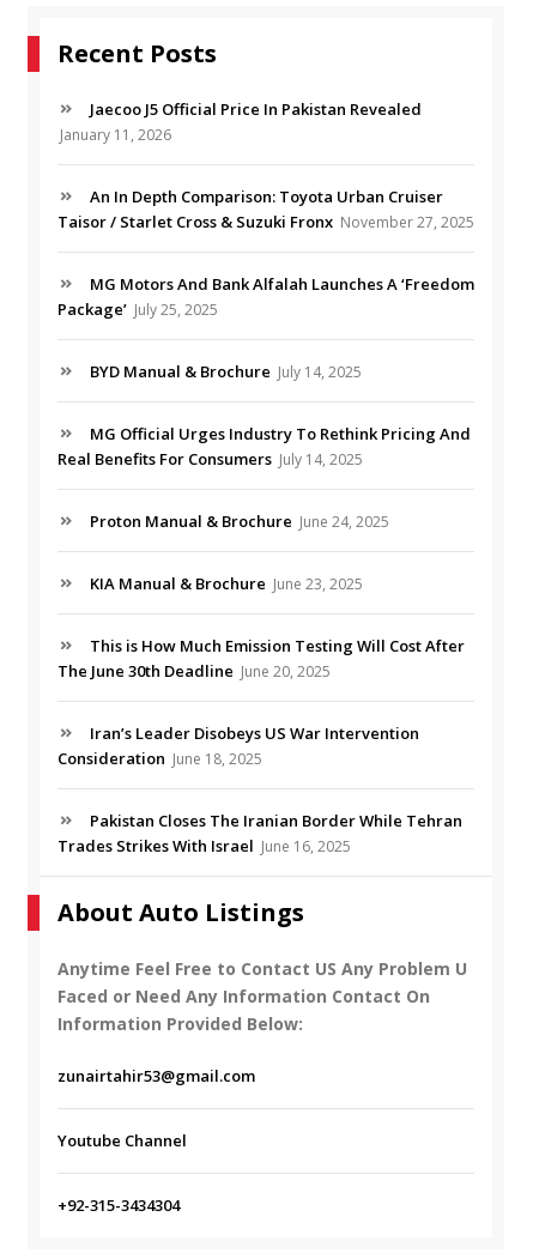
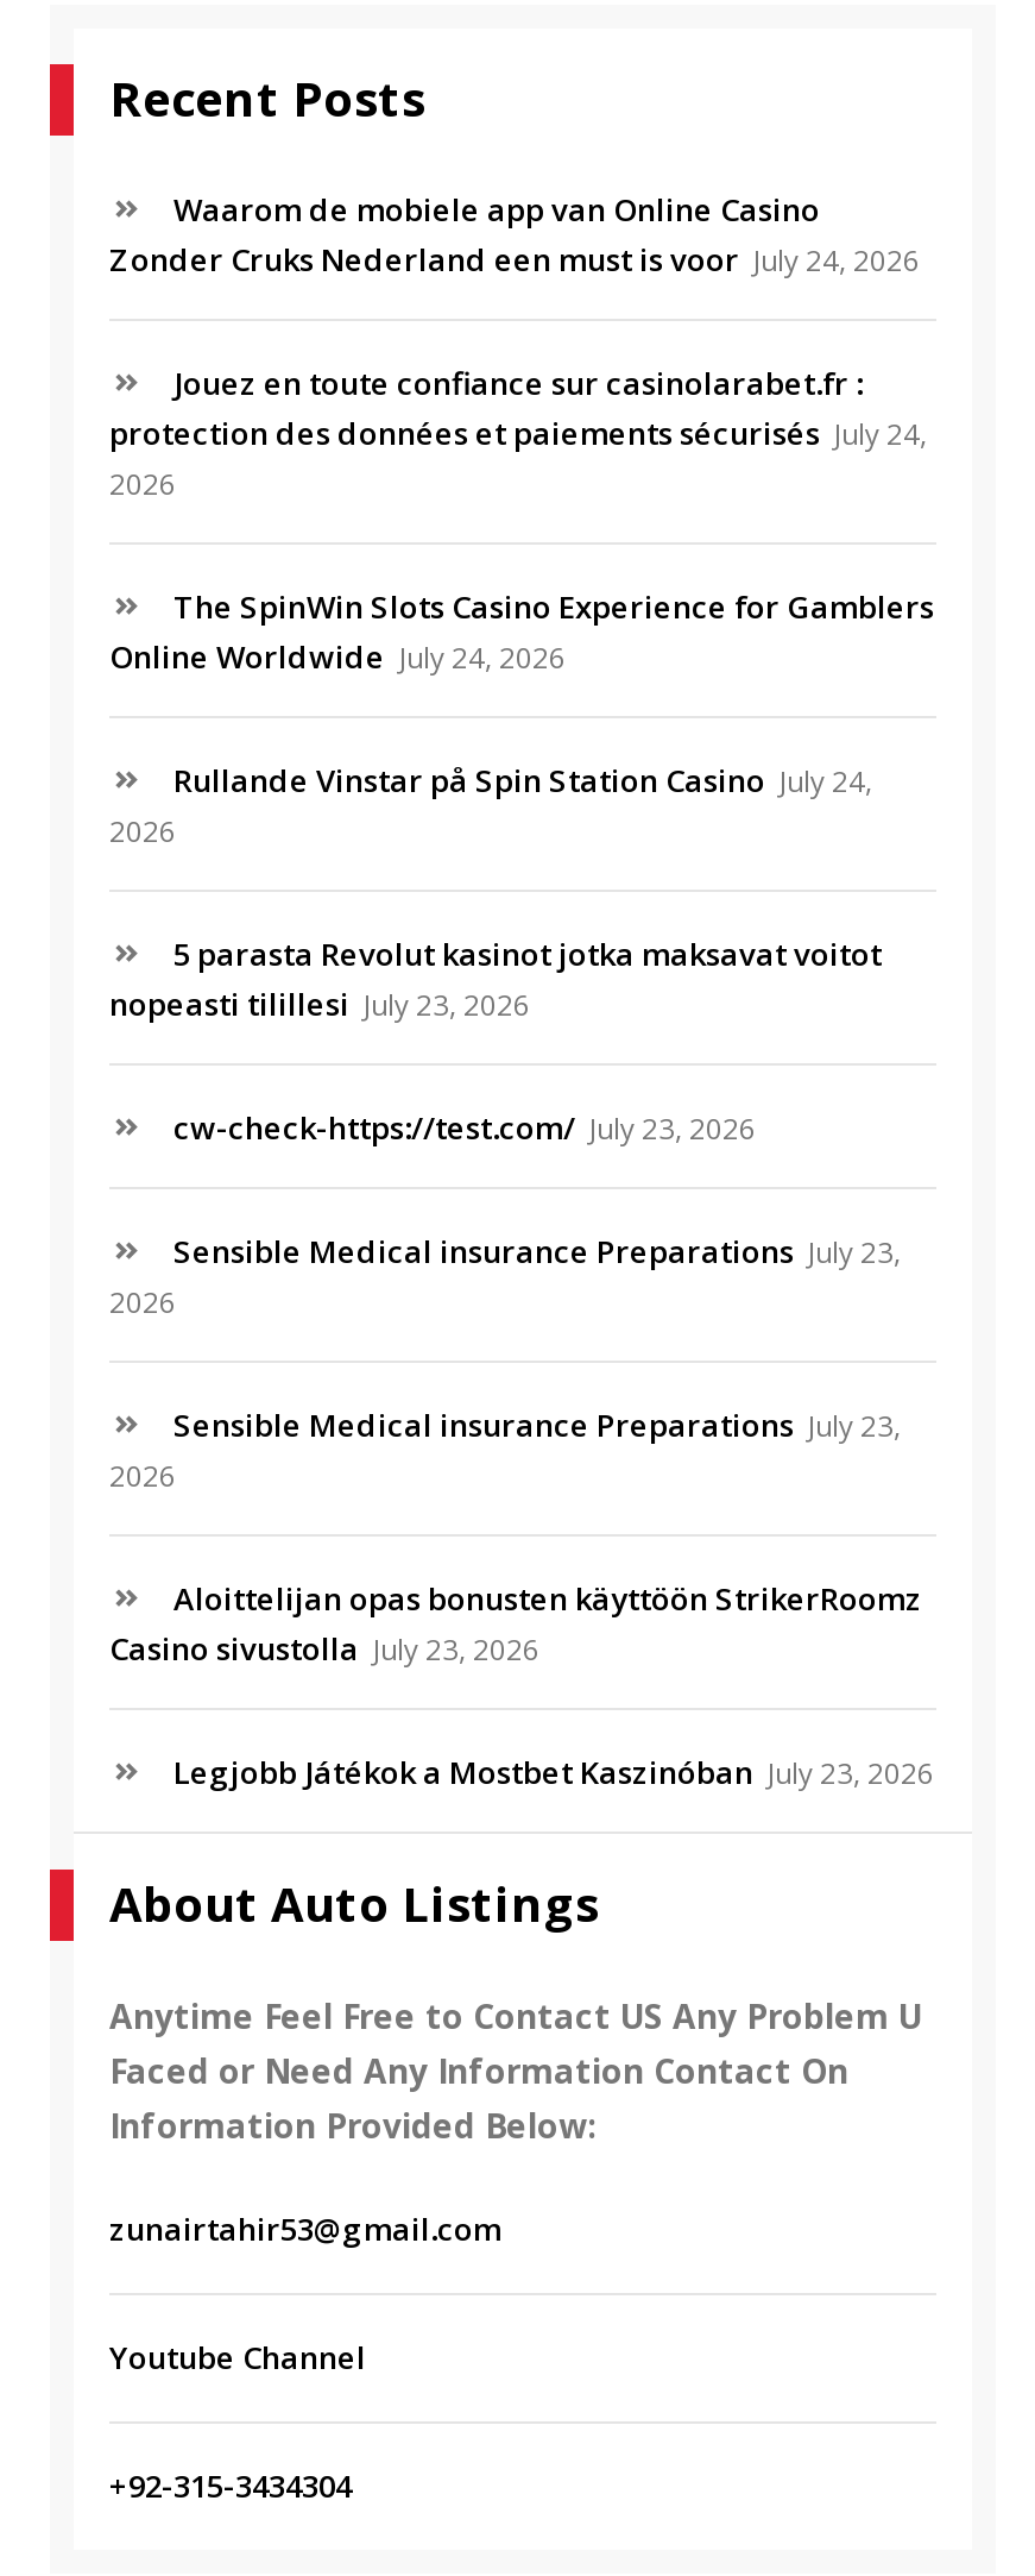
- Jaecoo J5 Official Price In Pakistan Revealed
- January 11, 2026
+ Waarom de mobiele app van Online Casino
+ Zonder Cruks Nederland een must is voor July 24, 2026

- An In Depth Comparison: Toyota Urban Cruiser
- Taisor / Starlet Cross & Suzuki Fronx November 27, 2025
+ Jouez en toute confiance sur casinolarabet.fr :
+ protection des données et paiements sécurisés July 24,
+ 2026

- MG Motors And Bank Alfalah Launches A ‘Freedom
- Package’ July 25, 2025
+ The SpinWin Slots Casino Experience for Gamblers
+ Online Worldwide July 24, 2026

- BYD Manual & Brochure July 14, 2025
+ Rullande Vinstar på Spin Station Casino July 24,
+ 2026

- MG Official Urges Industry To Rethink Pricing And
- Real Benefits For Consumers July 14, 2025
+ 5 parasta Revolut kasinot jotka maksavat voitot
+ nopeasti tilillesi July 23, 2026

- Proton Manual & Brochure June 24, 2025
+ cw-check-https://test.com/ July 23, 2026

- KIA Manual & Brochure June 23, 2025
+ Sensible Medical insurance Preparations July 23,
+ 2026

- This is How Much Emission Testing Will Cost After
- The June 30th Deadline June 20, 2025
+ Sensible Medical insurance Preparations July 23,
+ 2026

- Iran’s Leader Disobeys US War Intervention
- Consideration June 18, 2025
+ Aloittelijan opas bonusten käyttöön StrikerRoomz
+ Casino sivustolla July 23, 2026

- Pakistan Closes The Iranian Border While Tehran
- Trades Strikes With Israel June 16, 2025
+ Legjobb Játékok a Mostbet Kaszinóban July 23, 2026
